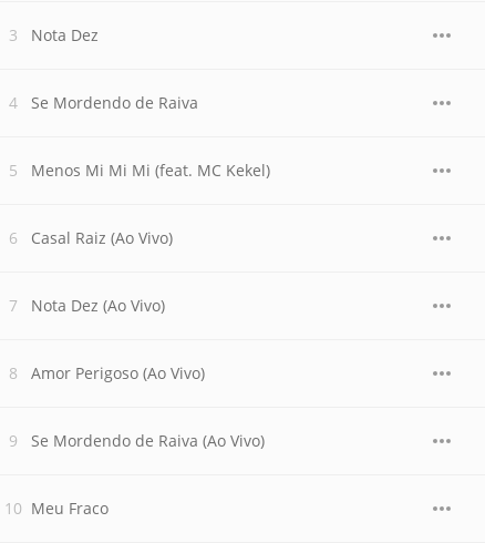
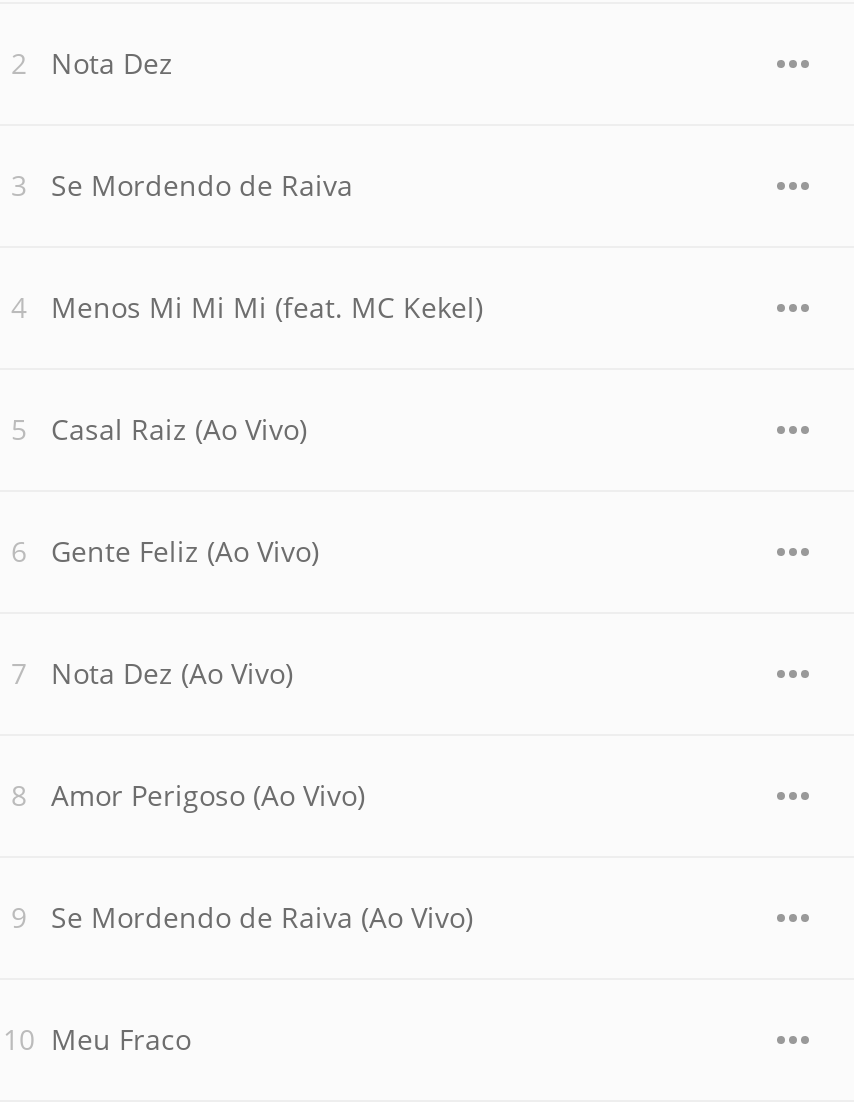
+ Gente Feliz (Ao Vivo)
